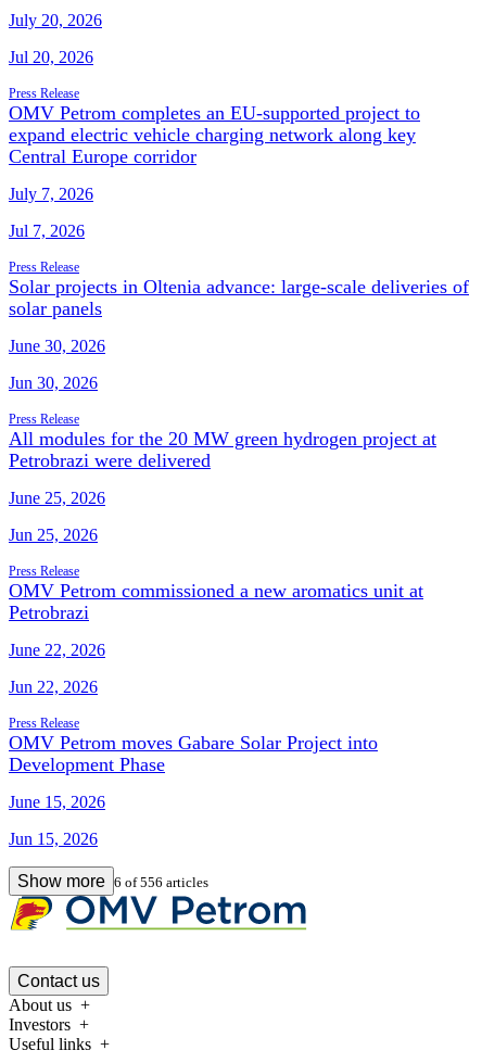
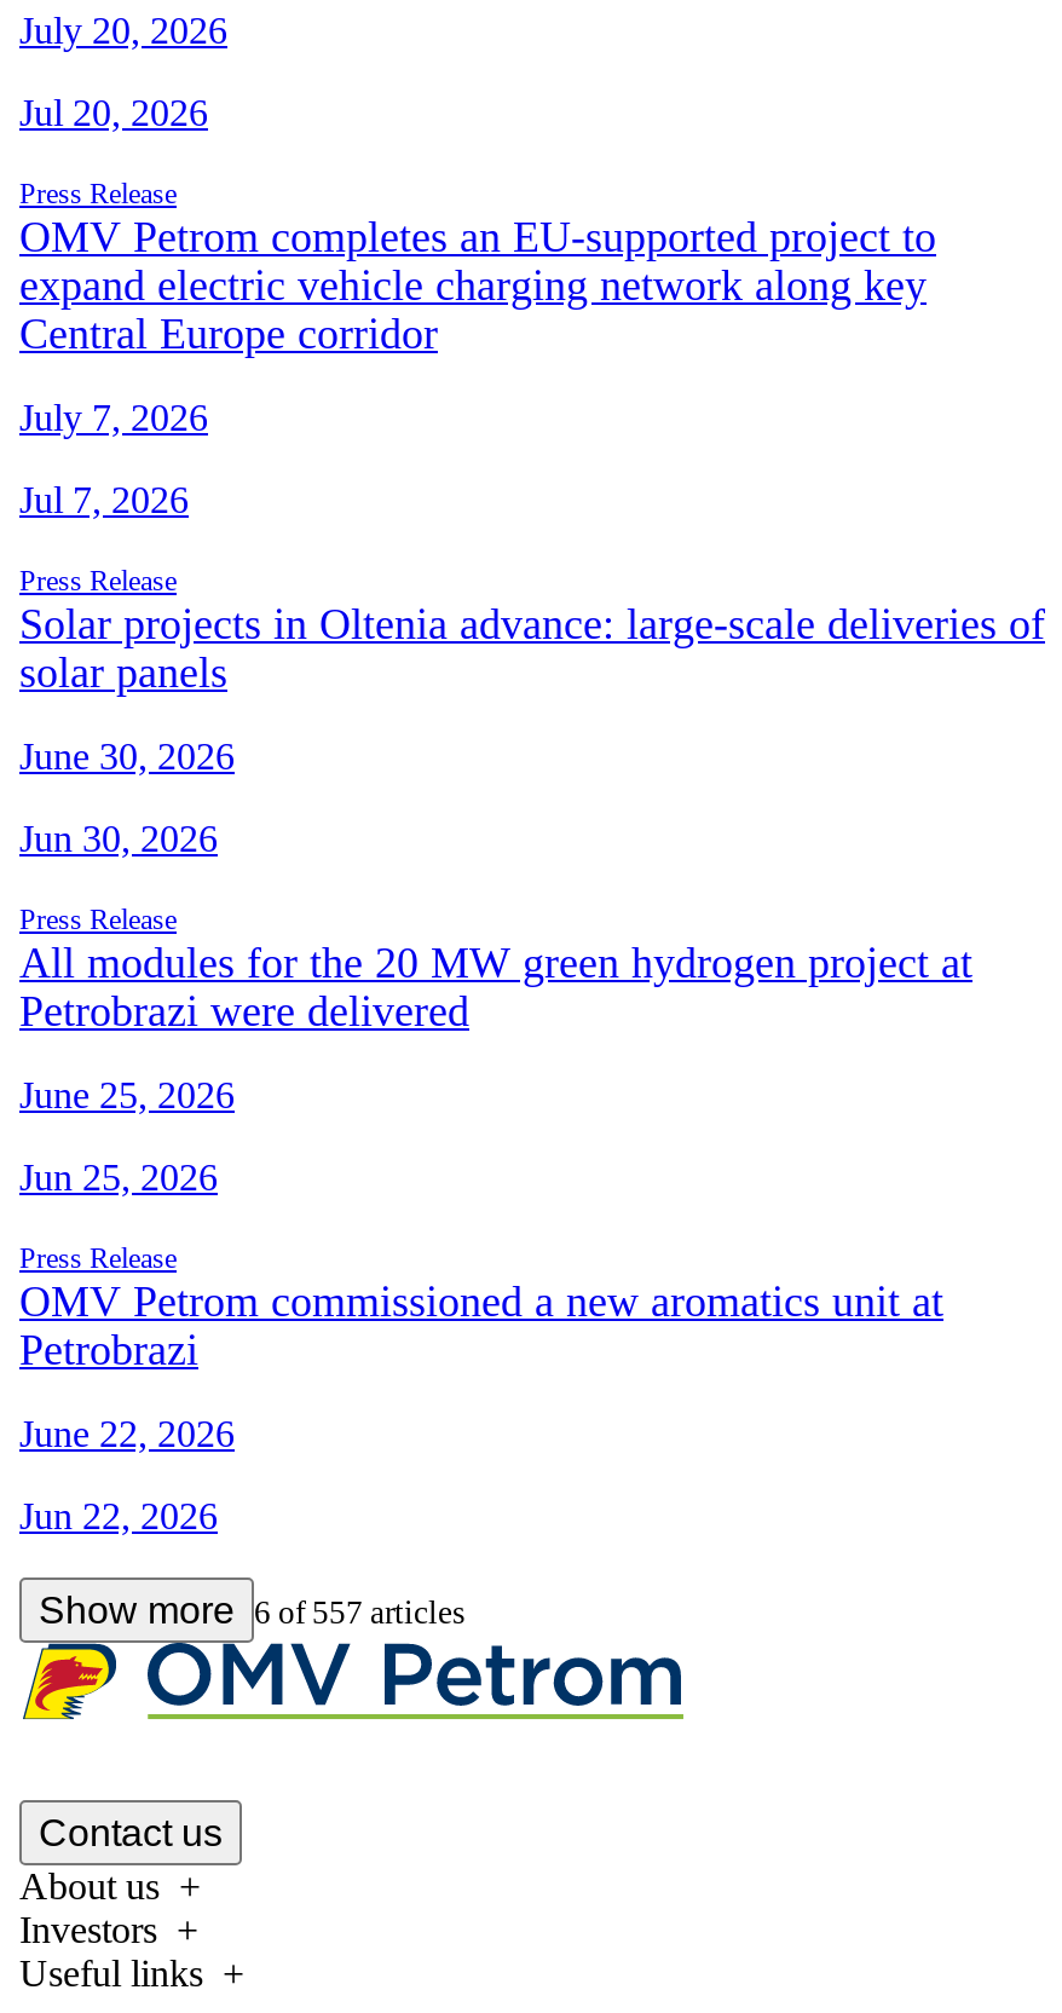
- Press Release
- OMV Petrom moves Gabare Solar Project into
- Development Phase
- June 15, 2026
- Jun 15, 2026
- Show more 6 of 556 articles
+ Show more 6 of 557 articles
